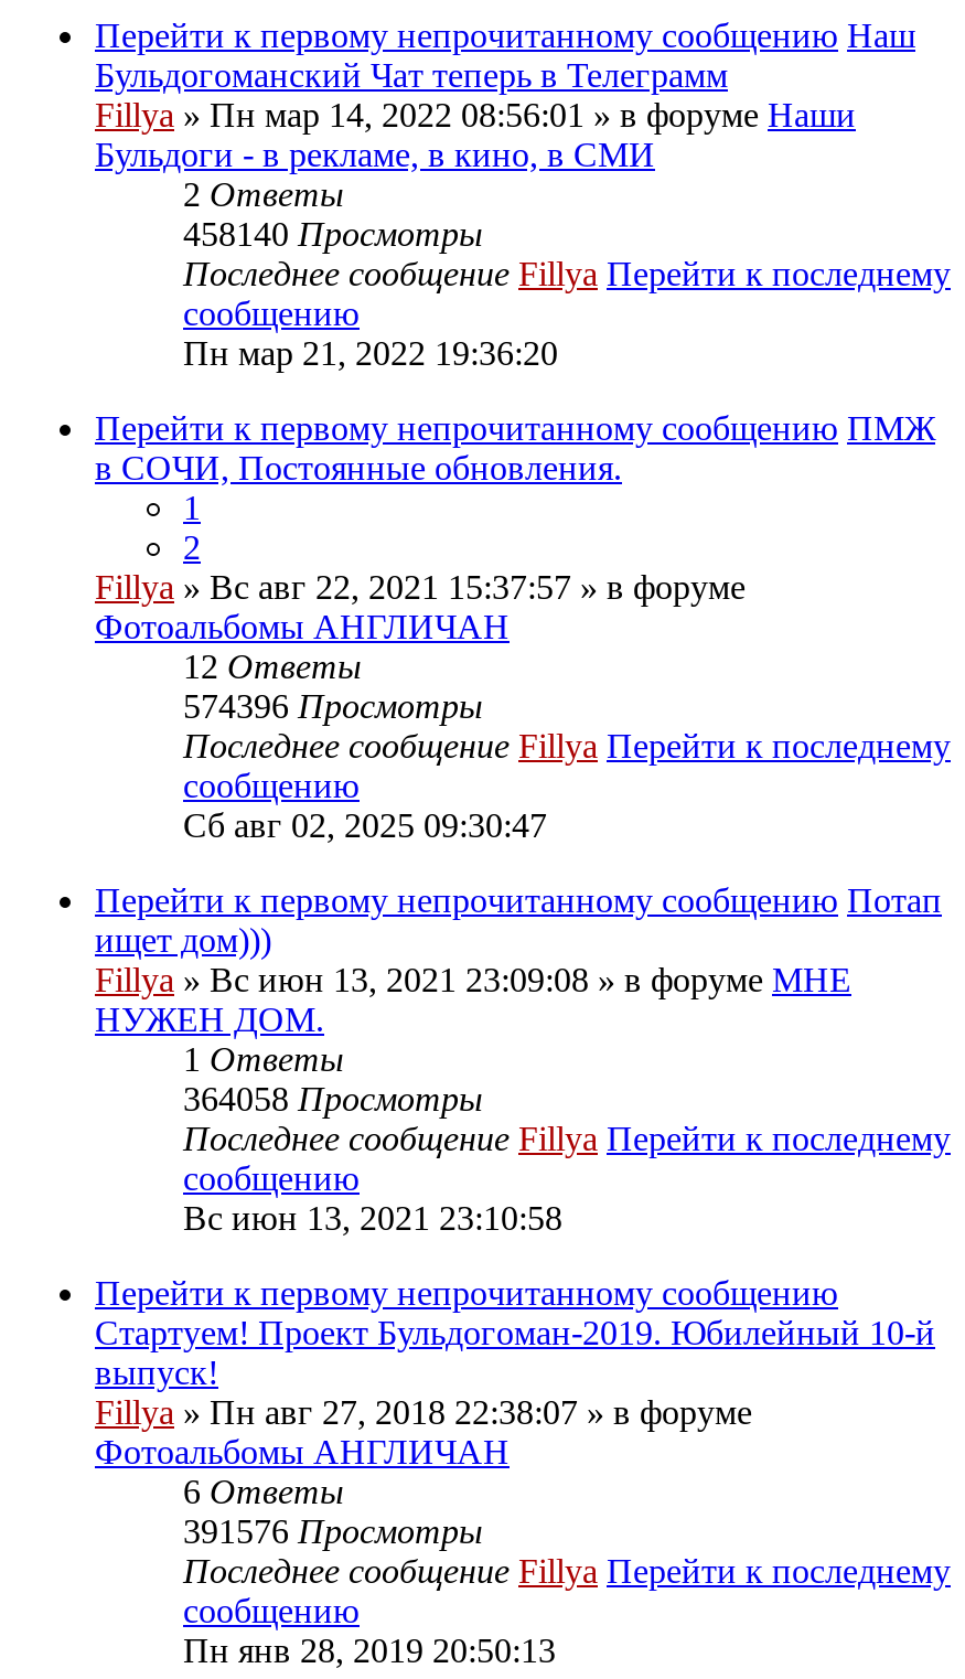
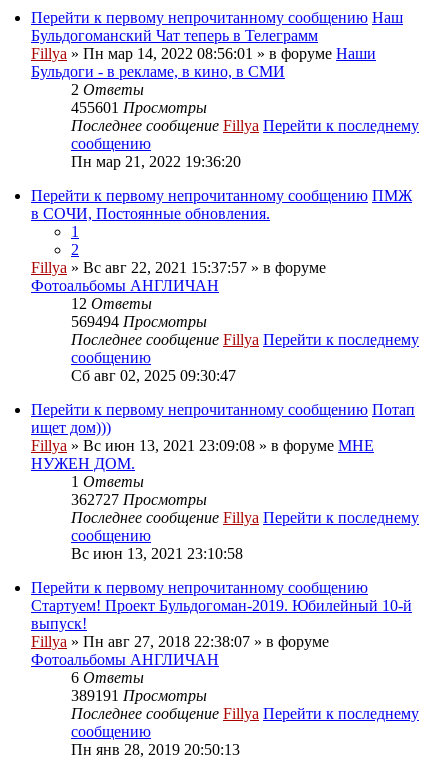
- 458140 Просмотры
+ 455601 Просмотры

- 574396 Просмотры
+ 569494 Просмотры

- 364058 Просмотры
+ 362727 Просмотры

- 391576 Просмотры
+ 389191 Просмотры
